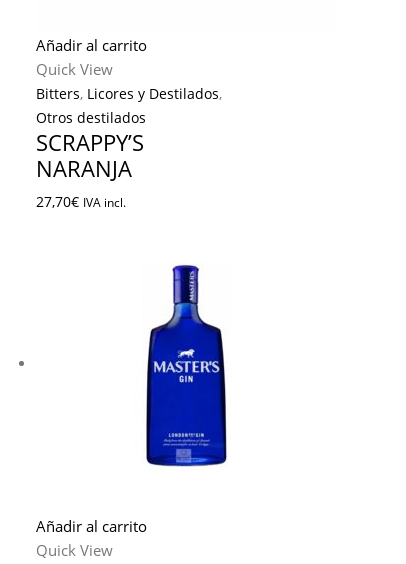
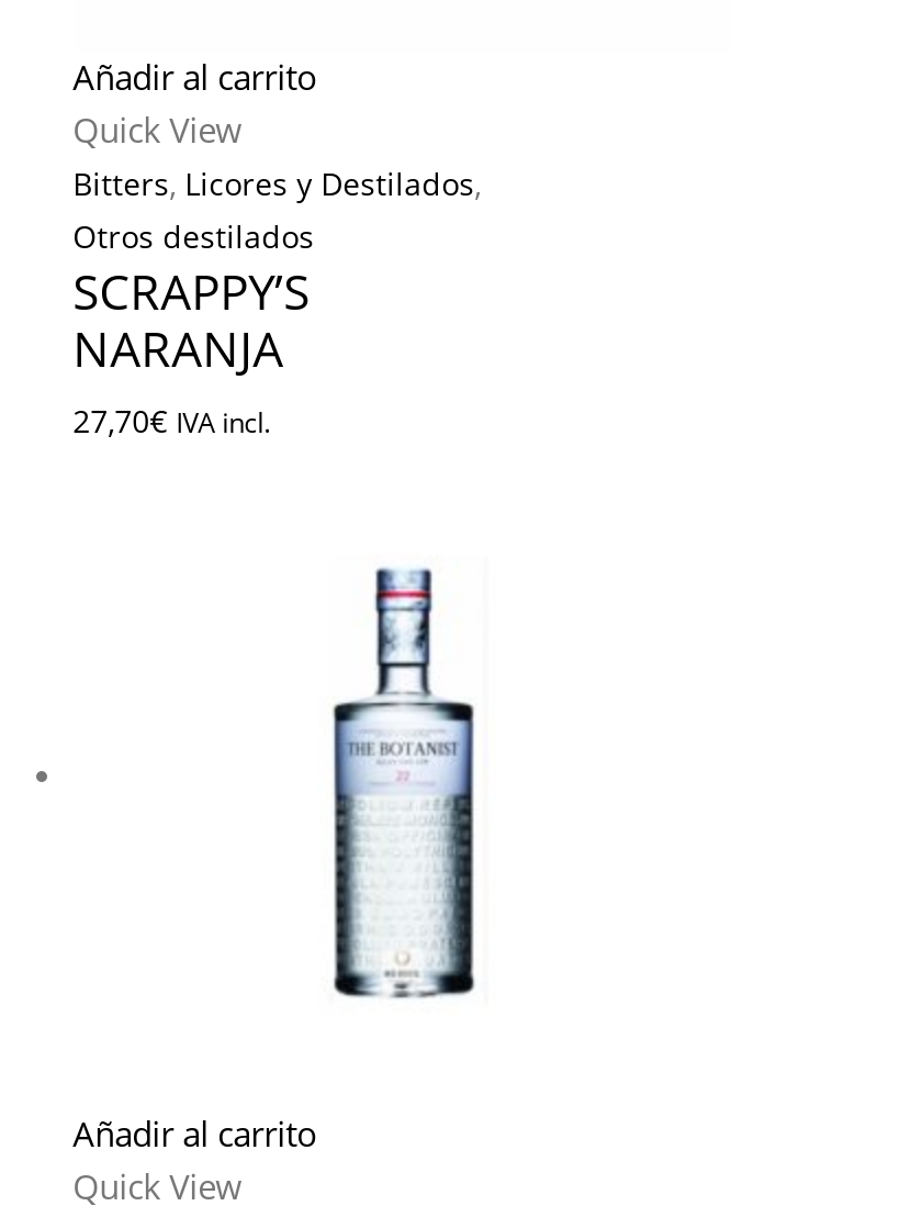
- [image]
+ [image]
